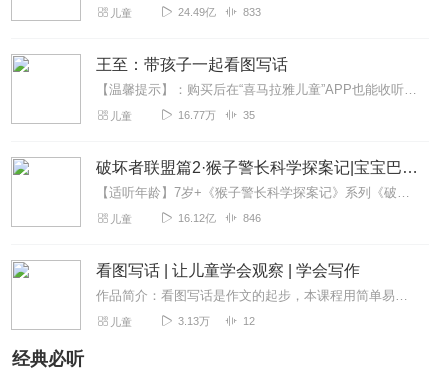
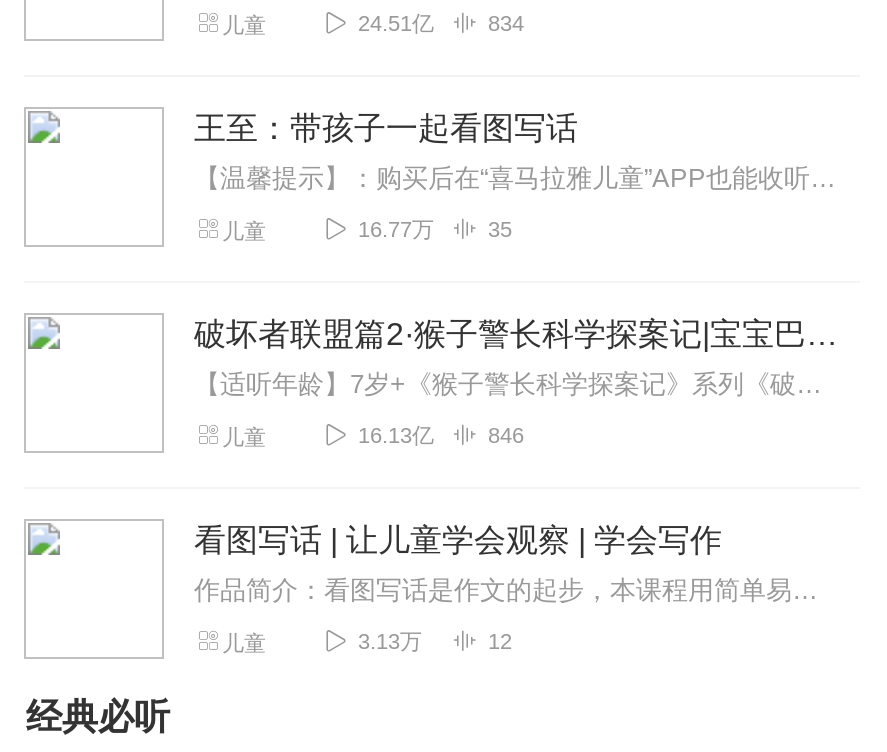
- 24.49亿
+ 24.51亿

- 833
+ 834

- 16.12亿
+ 16.13亿
